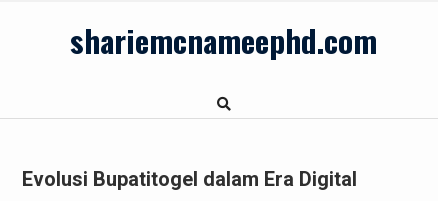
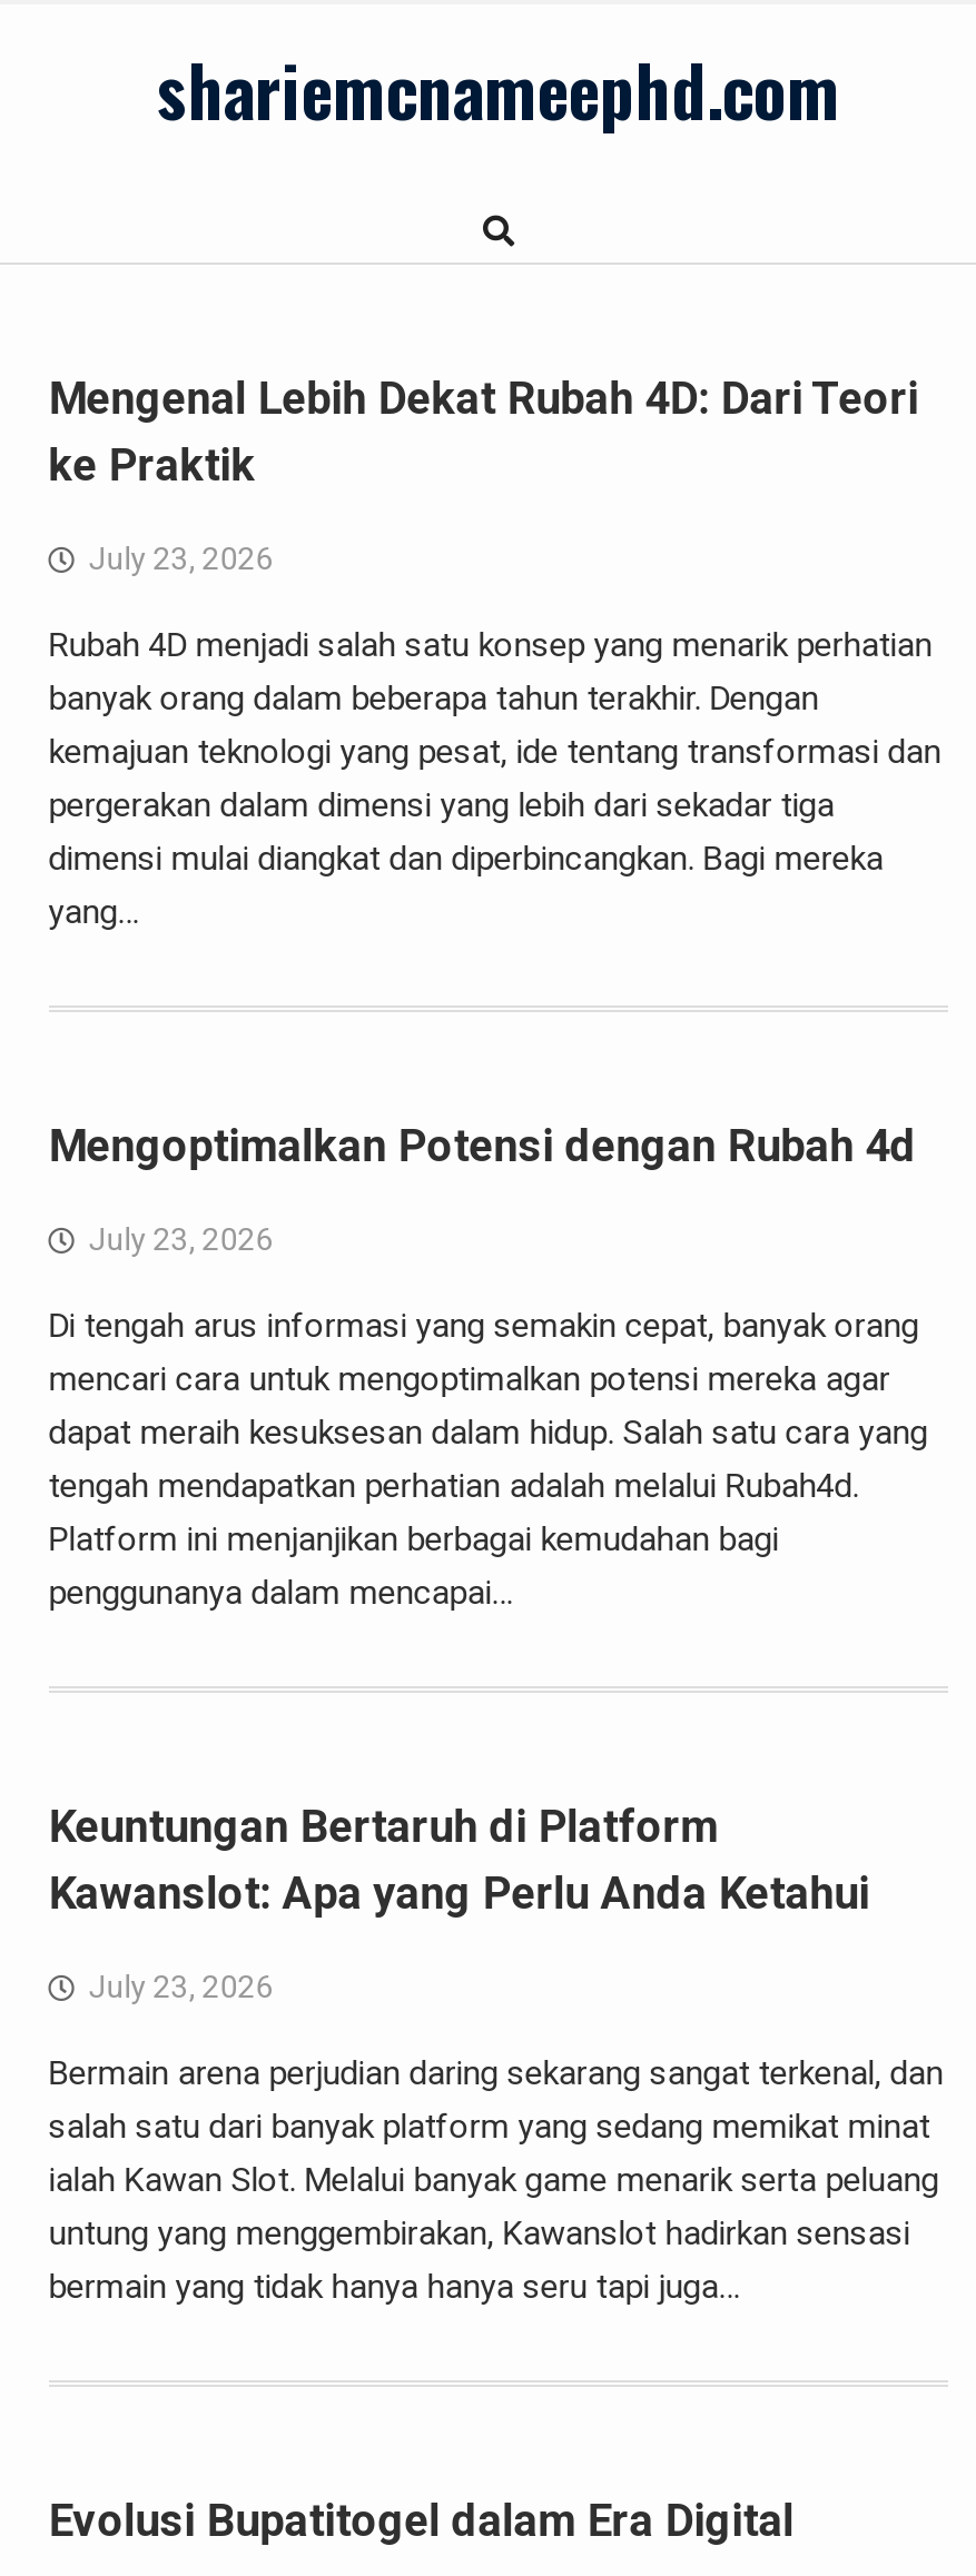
+ Mengenal Lebih Dekat Rubah 4D: Dari Teori
+ ke Praktik
+ July 23, 2026
+ Rubah 4D menjadi salah satu konsep yang menarik perhatian
+ banyak orang dalam beberapa tahun terakhir. Dengan
+ kemajuan teknologi yang pesat, ide tentang transformasi dan
+ pergerakan dalam dimensi yang lebih dari sekadar tiga
+ dimensi mulai diangkat dan diperbincangkan. Bagi mereka
+ yang…

+ Mengoptimalkan Potensi dengan Rubah 4d
+ July 23, 2026
+ Di tengah arus informasi yang semakin cepat, banyak orang
+ mencari cara untuk mengoptimalkan potensi mereka agar
+ dapat meraih kesuksesan dalam hidup. Salah satu cara yang
+ tengah mendapatkan perhatian adalah melalui Rubah4d.
+ Platform ini menjanjikan berbagai kemudahan bagi
+ penggunanya dalam mencapai…

+ Keuntungan Bertaruh di Platform
+ Kawanslot: Apa yang Perlu Anda Ketahui
+ July 23, 2026
+ Bermain arena perjudian daring sekarang sangat terkenal, dan
+ salah satu dari banyak platform yang sedang memikat minat
+ ialah Kawan Slot. Melalui banyak game menarik serta peluang
+ untung yang menggembirakan, Kawanslot hadirkan sensasi
+ bermain yang tidak hanya hanya seru tapi juga…
